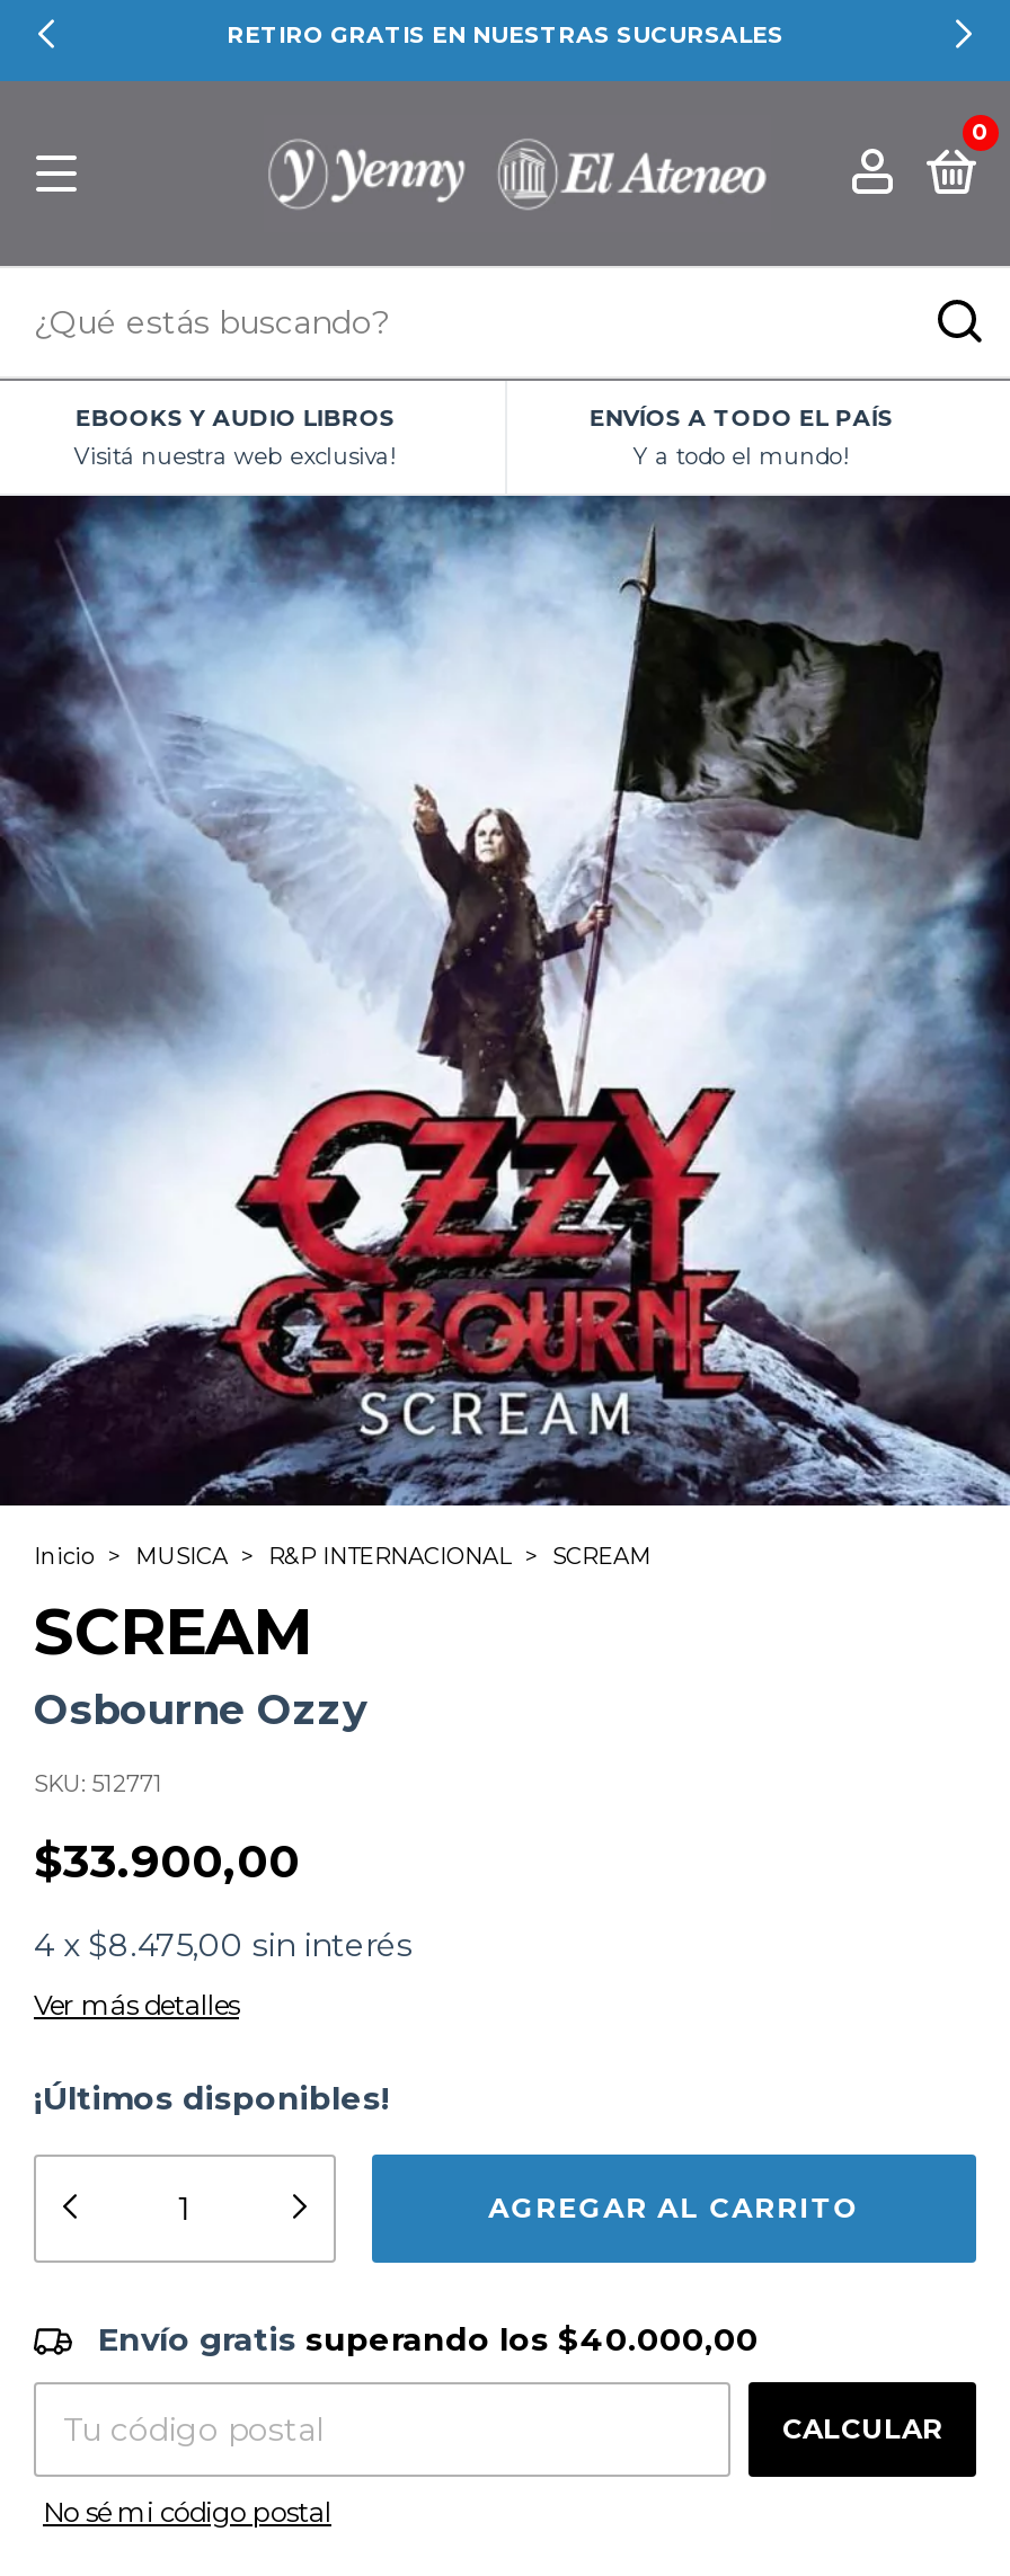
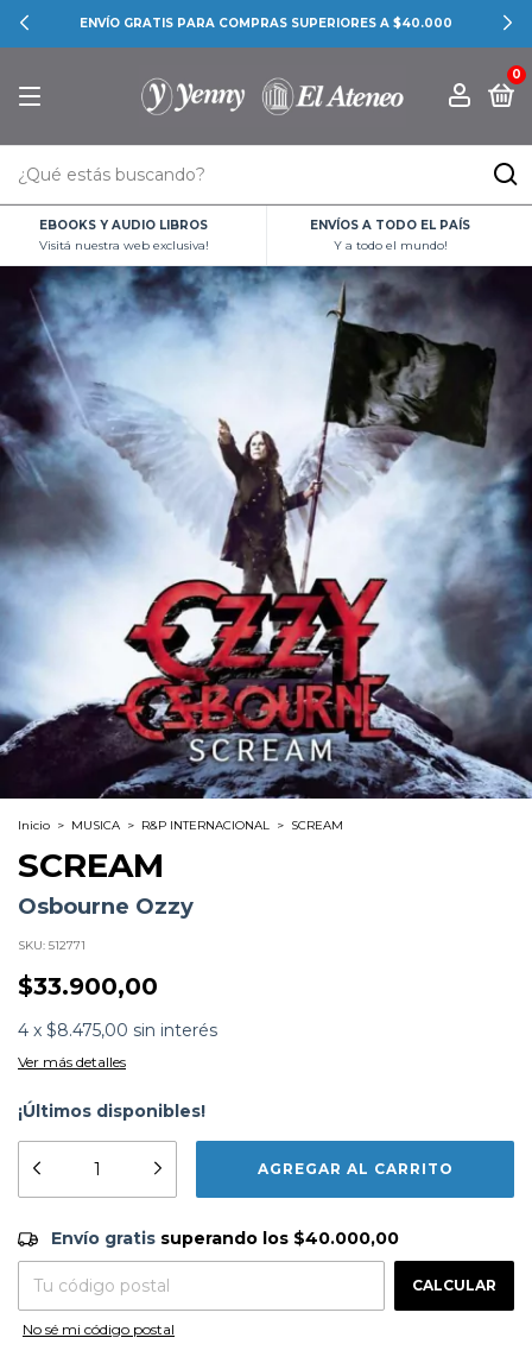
- RETIRO GRATIS EN NUESTRAS SUCURSALES
+ ENVÍO GRATIS PARA COMPRAS SUPERIORES A $40.000
